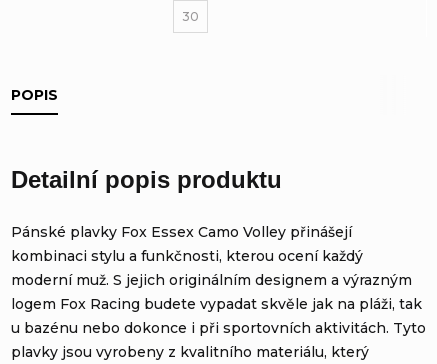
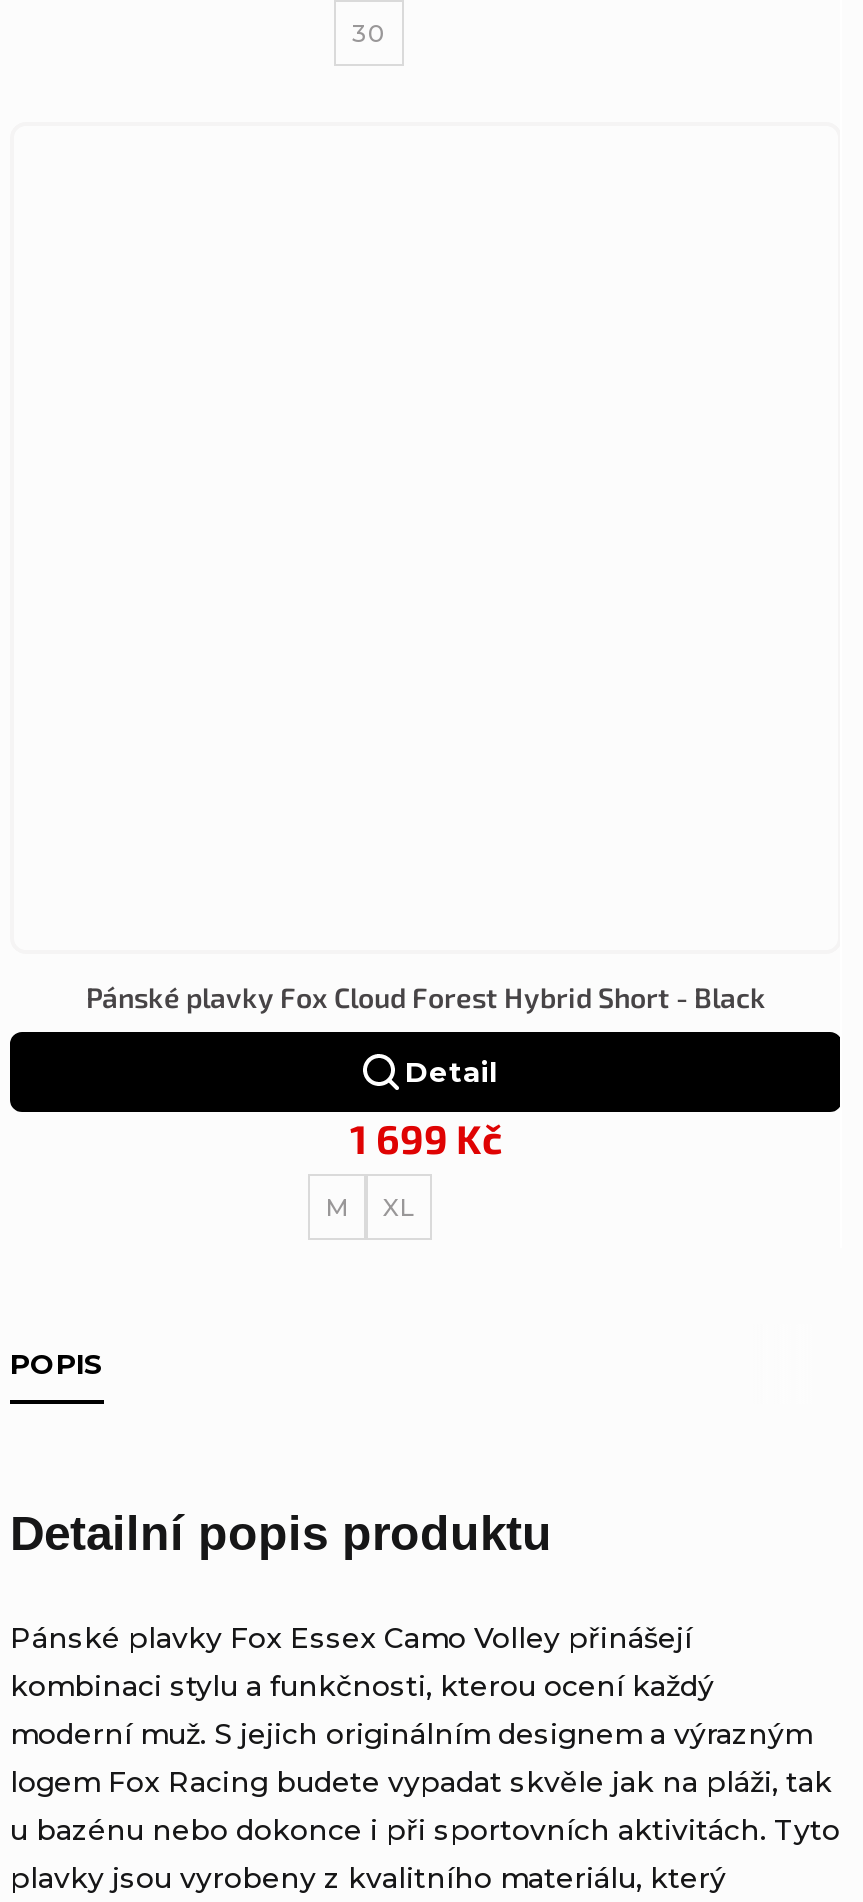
+ Pánské plavky Fox Cloud Forest Hybrid Short - Black
+ 1 699 Kč

+ M
+ XL

+ Detail
